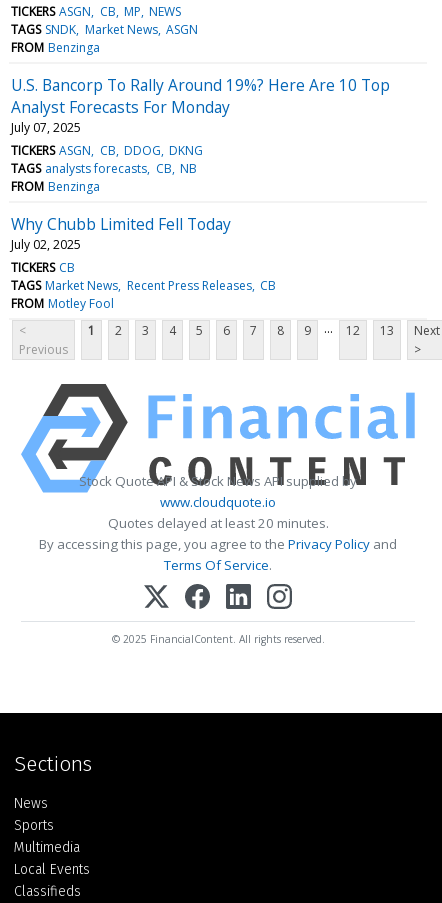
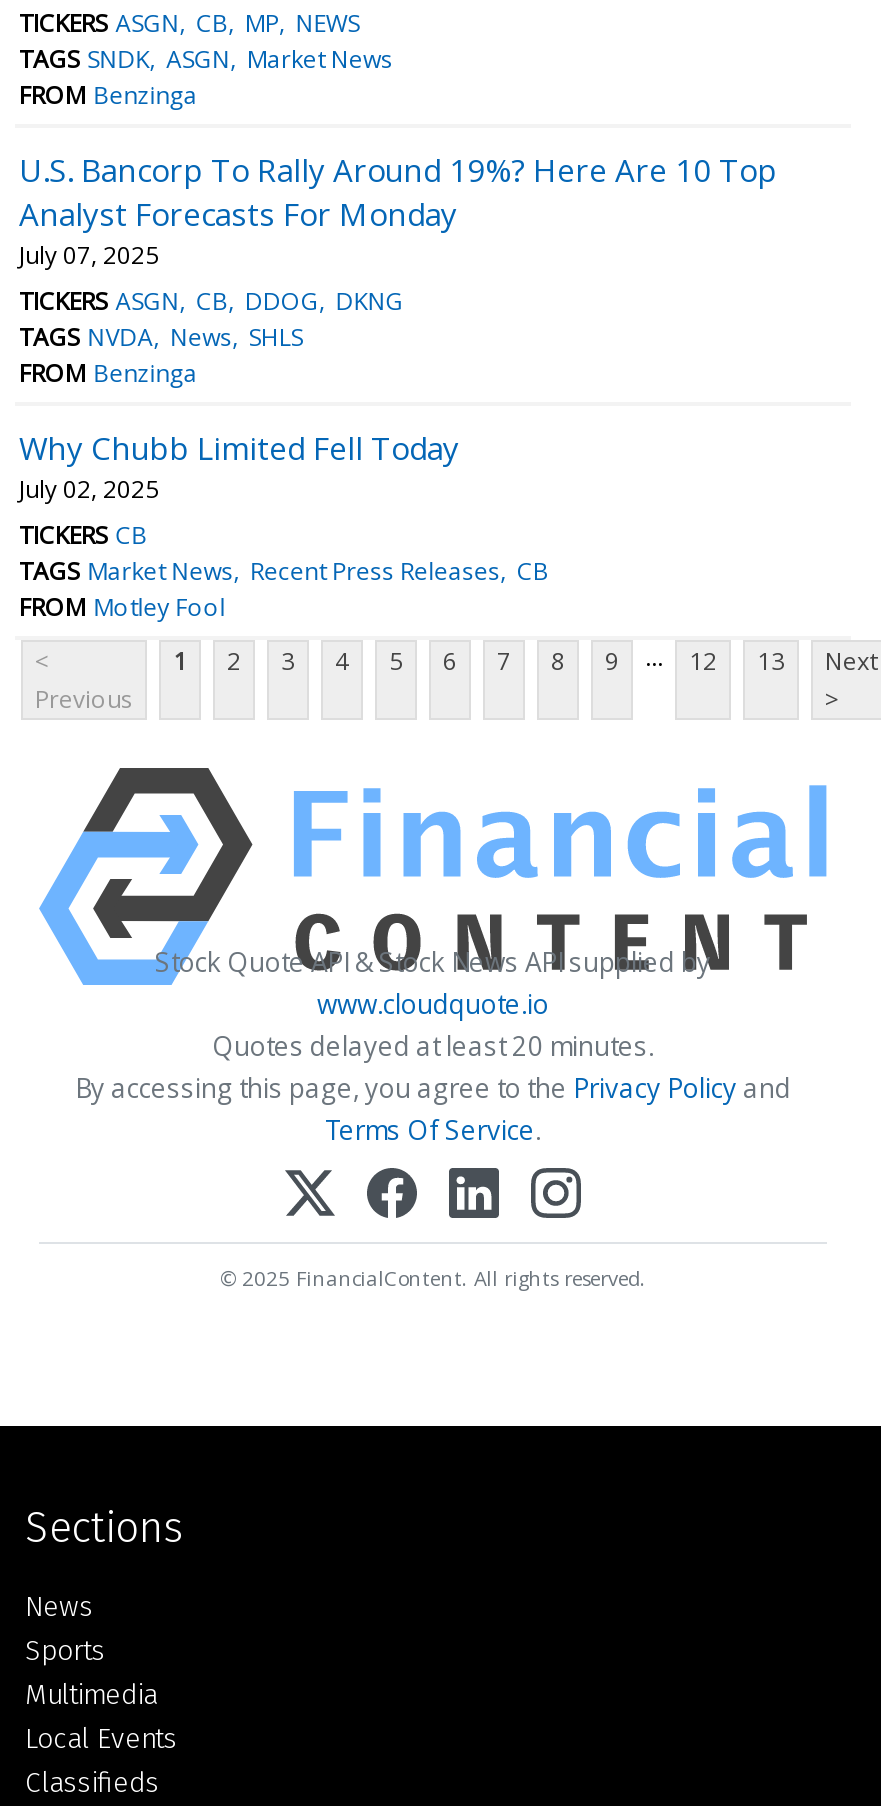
- TAGS SNDK Market News ASGN
+ TAGS SNDK ASGN Market News

- TAGS analysts forecasts CB NB
+ TAGS NVDA News SHLS
